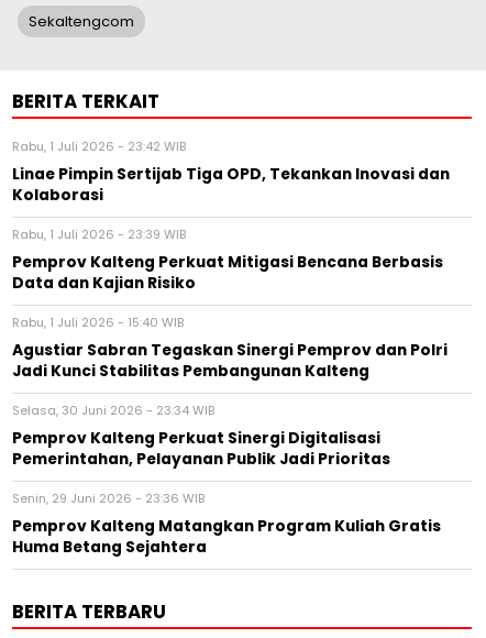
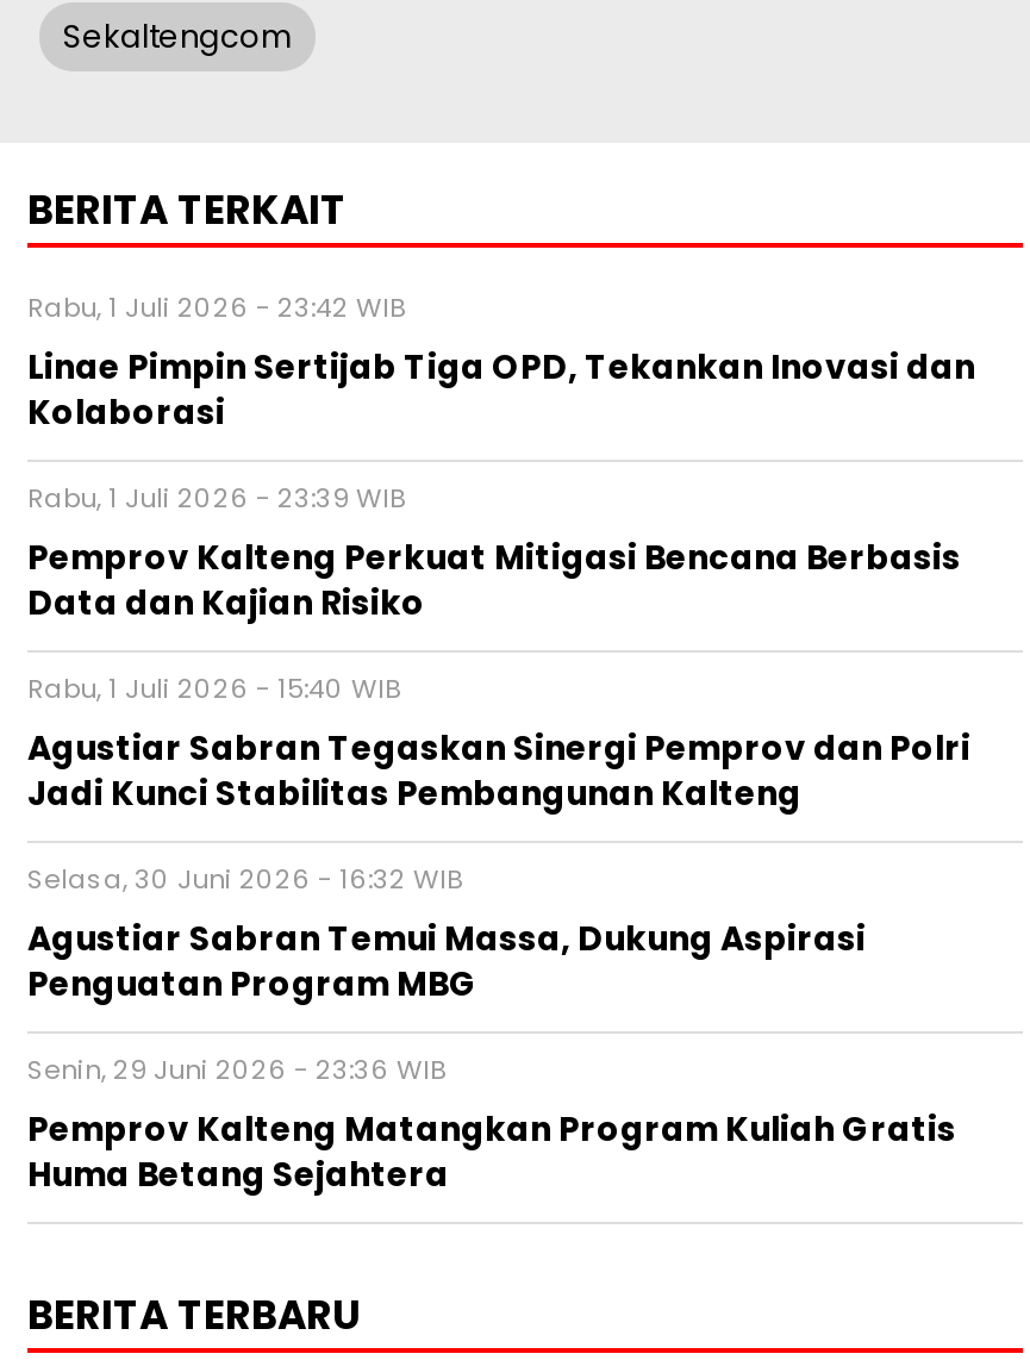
- Selasa, 30 Juni 2026 - 23:34 WIB
- Pemprov Kalteng Perkuat Sinergi Digitalisasi
- Pemerintahan, Pelayanan Publik Jadi Prioritas
+ Selasa, 30 Juni 2026 - 16:32 WIB
+ Agustiar Sabran Temui Massa, Dukung Aspirasi
+ Penguatan Program MBG
